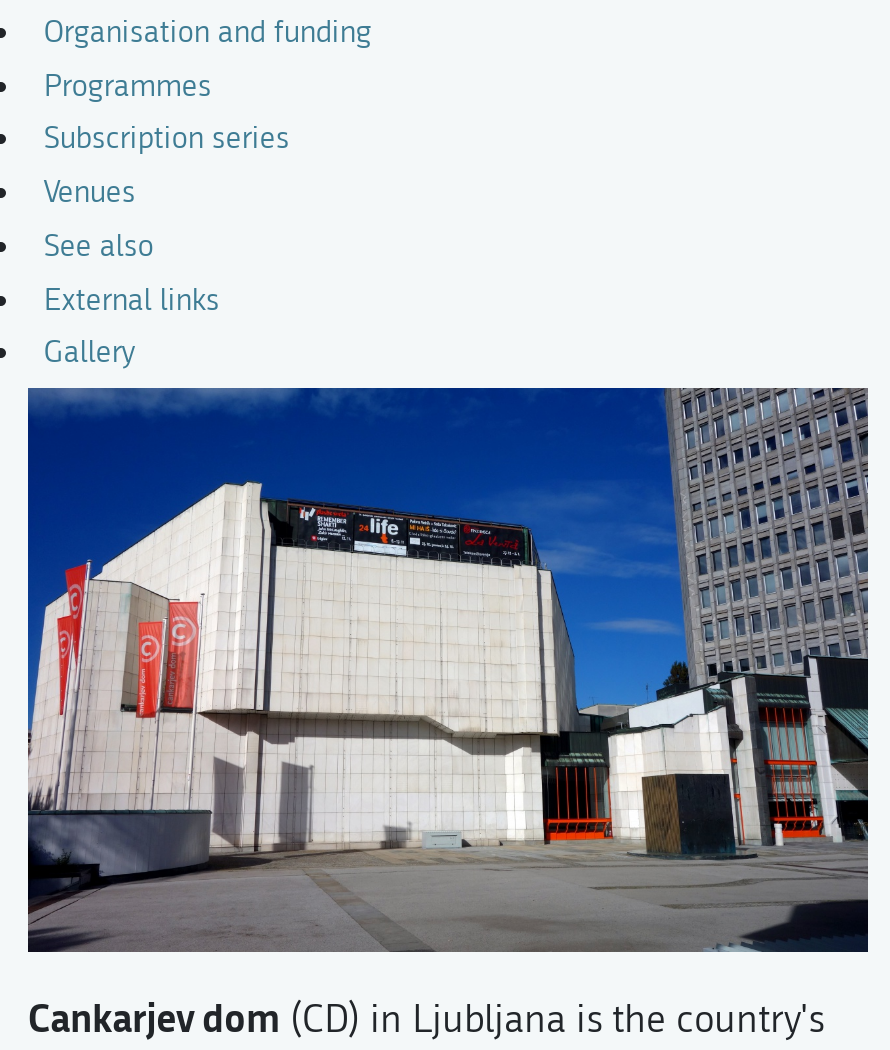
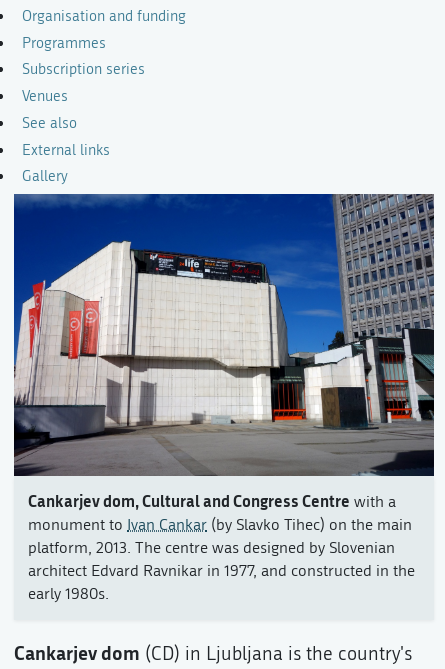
+ Cankarjev dom, Cultural and Congress Centre with a
+ monument to Ivan Cankar (by Slavko Tihec) on the main
+ platform, 2013. The centre was designed by Slovenian
+ architect Edvard Ravnikar in 1977, and constructed in the
+ early 1980s.
